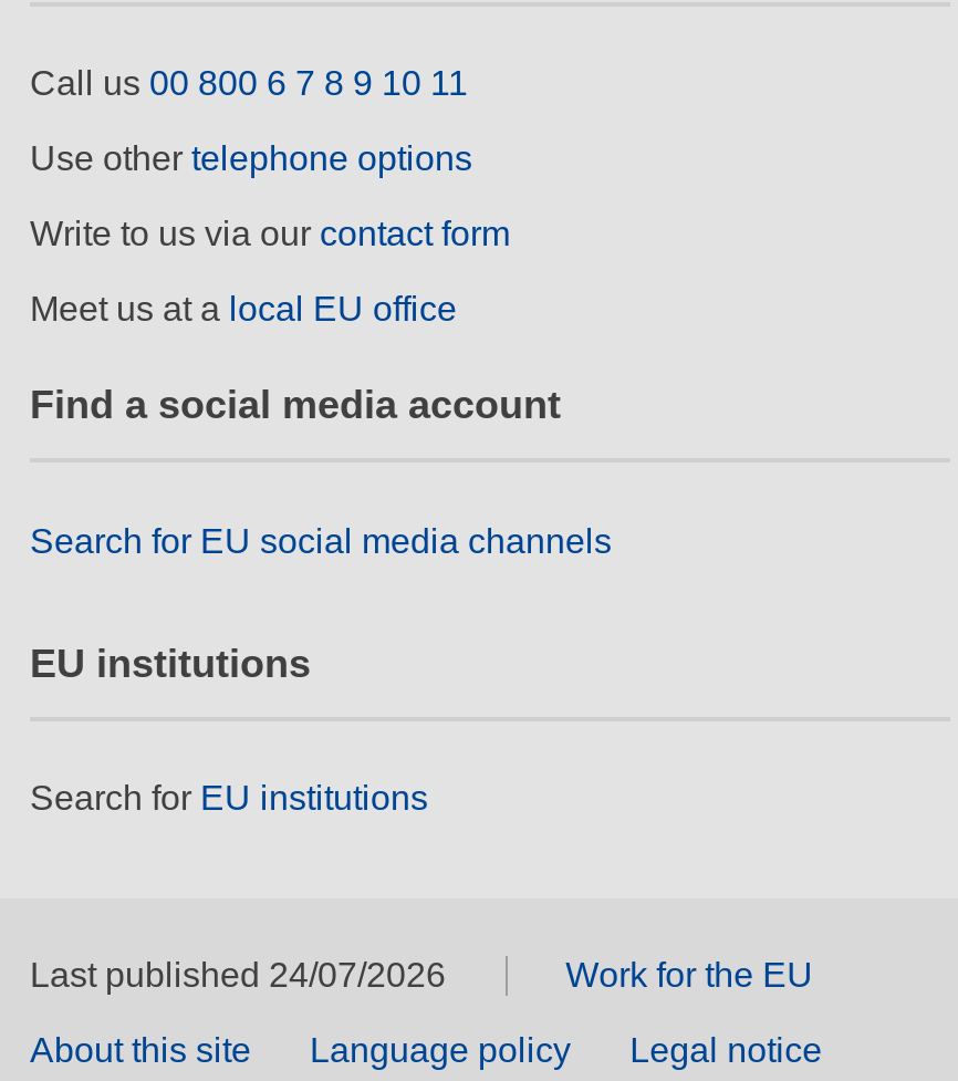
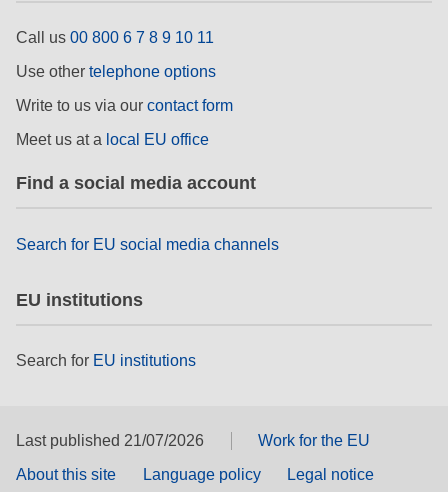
- Last published 24/07/2026
+ Last published 21/07/2026
